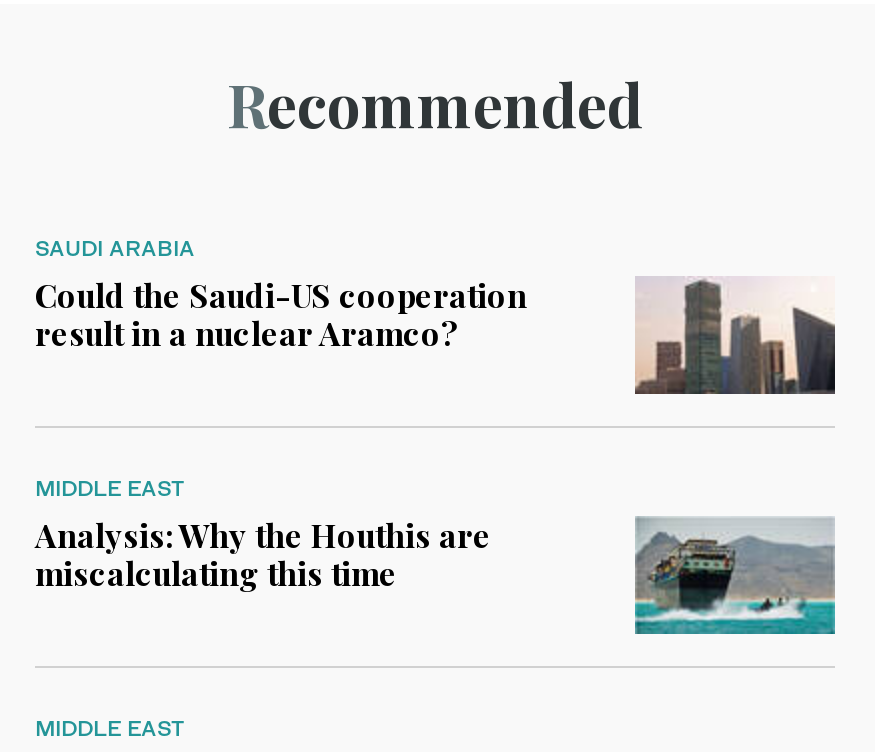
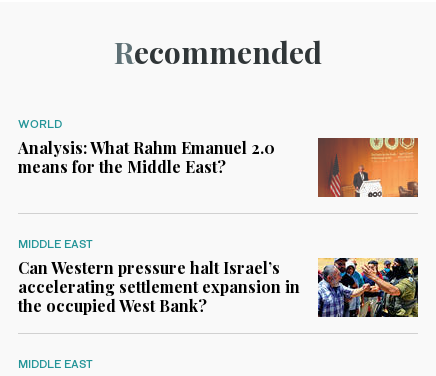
- SAUDI ARABIA
- Could the Saudi-US cooperation
- result in a nuclear Aramco?
+ WORLD
+ Analysis: What Rahm Emanuel 2.0
+ means for the Middle East?

- [image]
+ [image]

- Analysis: Why the Houthis are
- miscalculating this time
+ Can Western pressure halt Israel’s
+ accelerating settlement expansion in
+ the occupied West Bank?

- [image]
+ [image]
